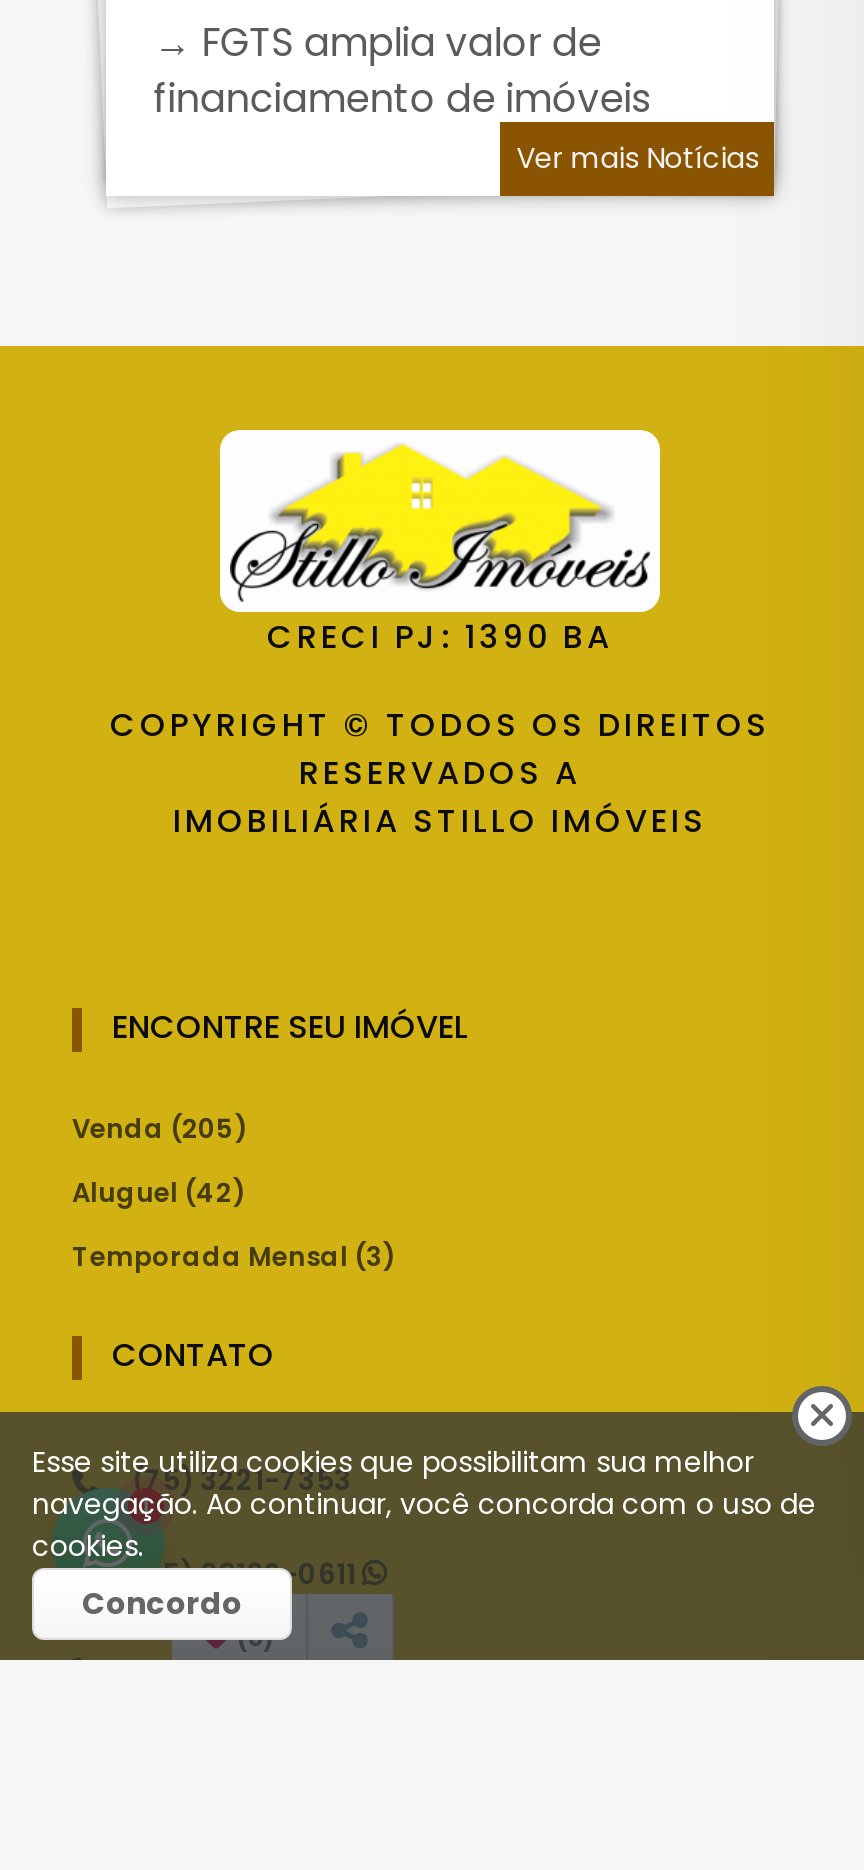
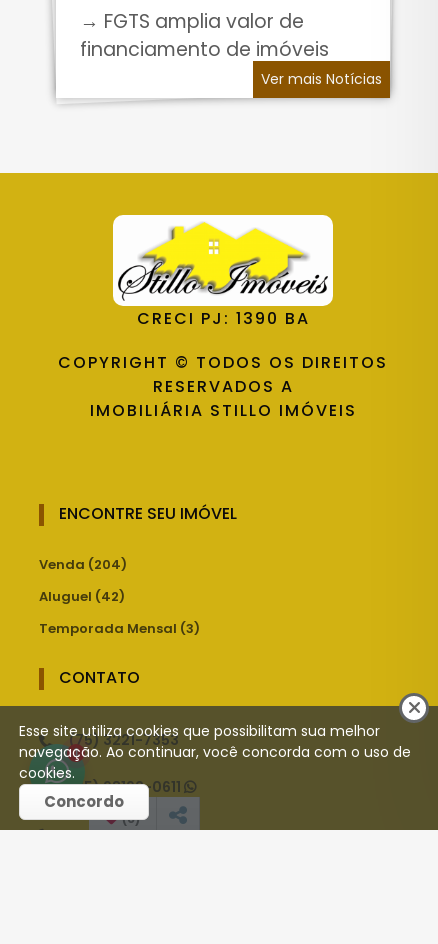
- Venda (205)
+ Venda (204)
